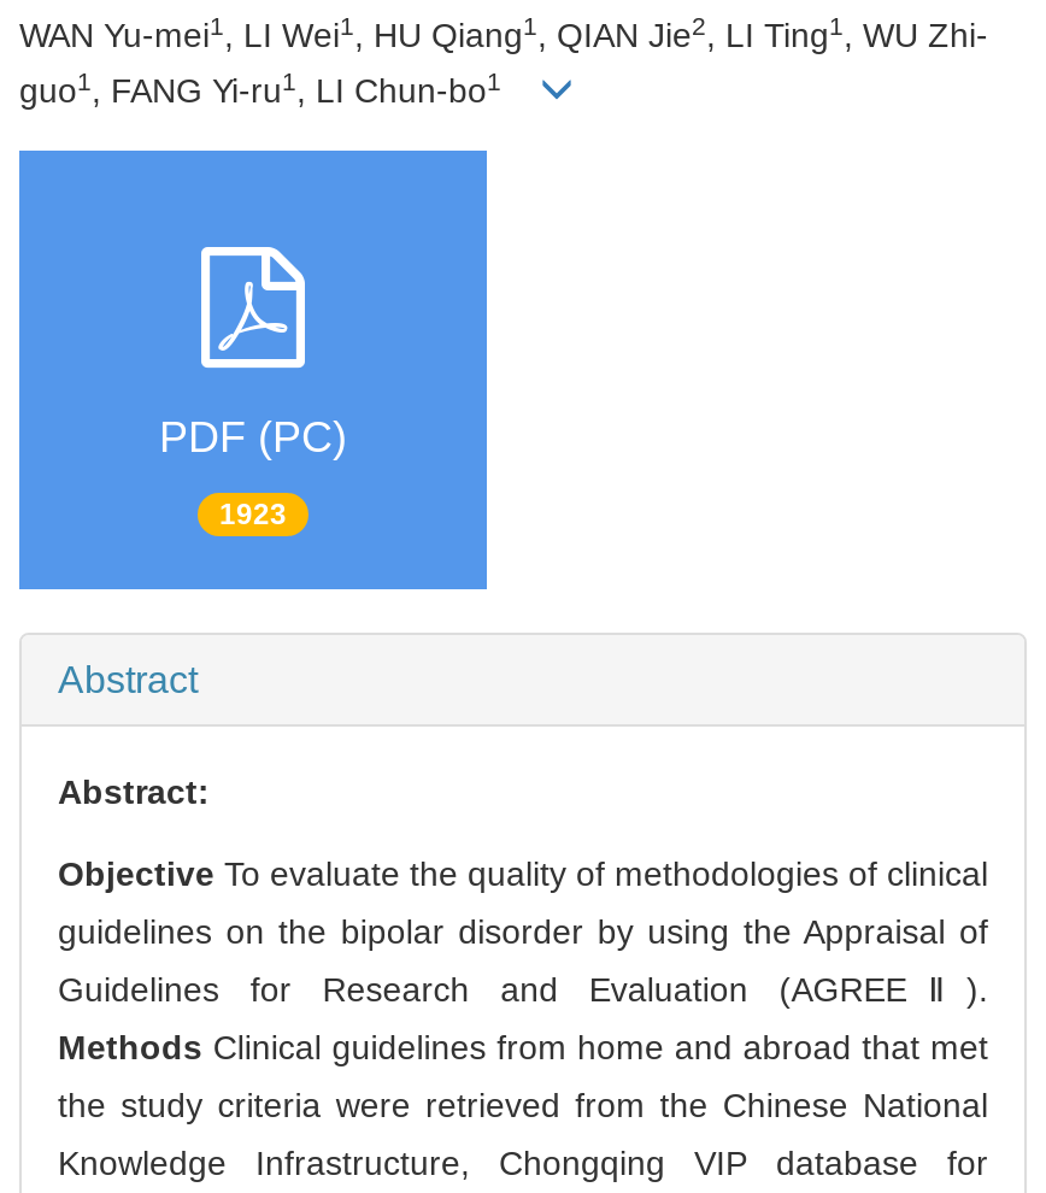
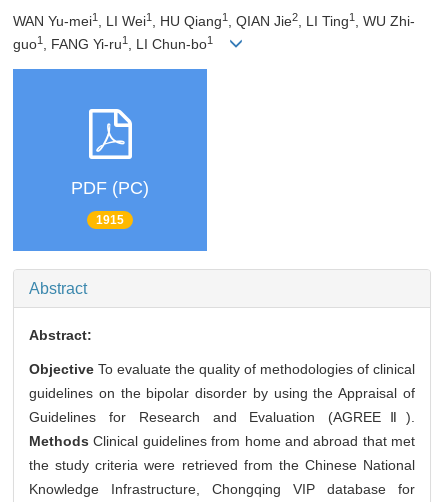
- 1923
+ 1915
